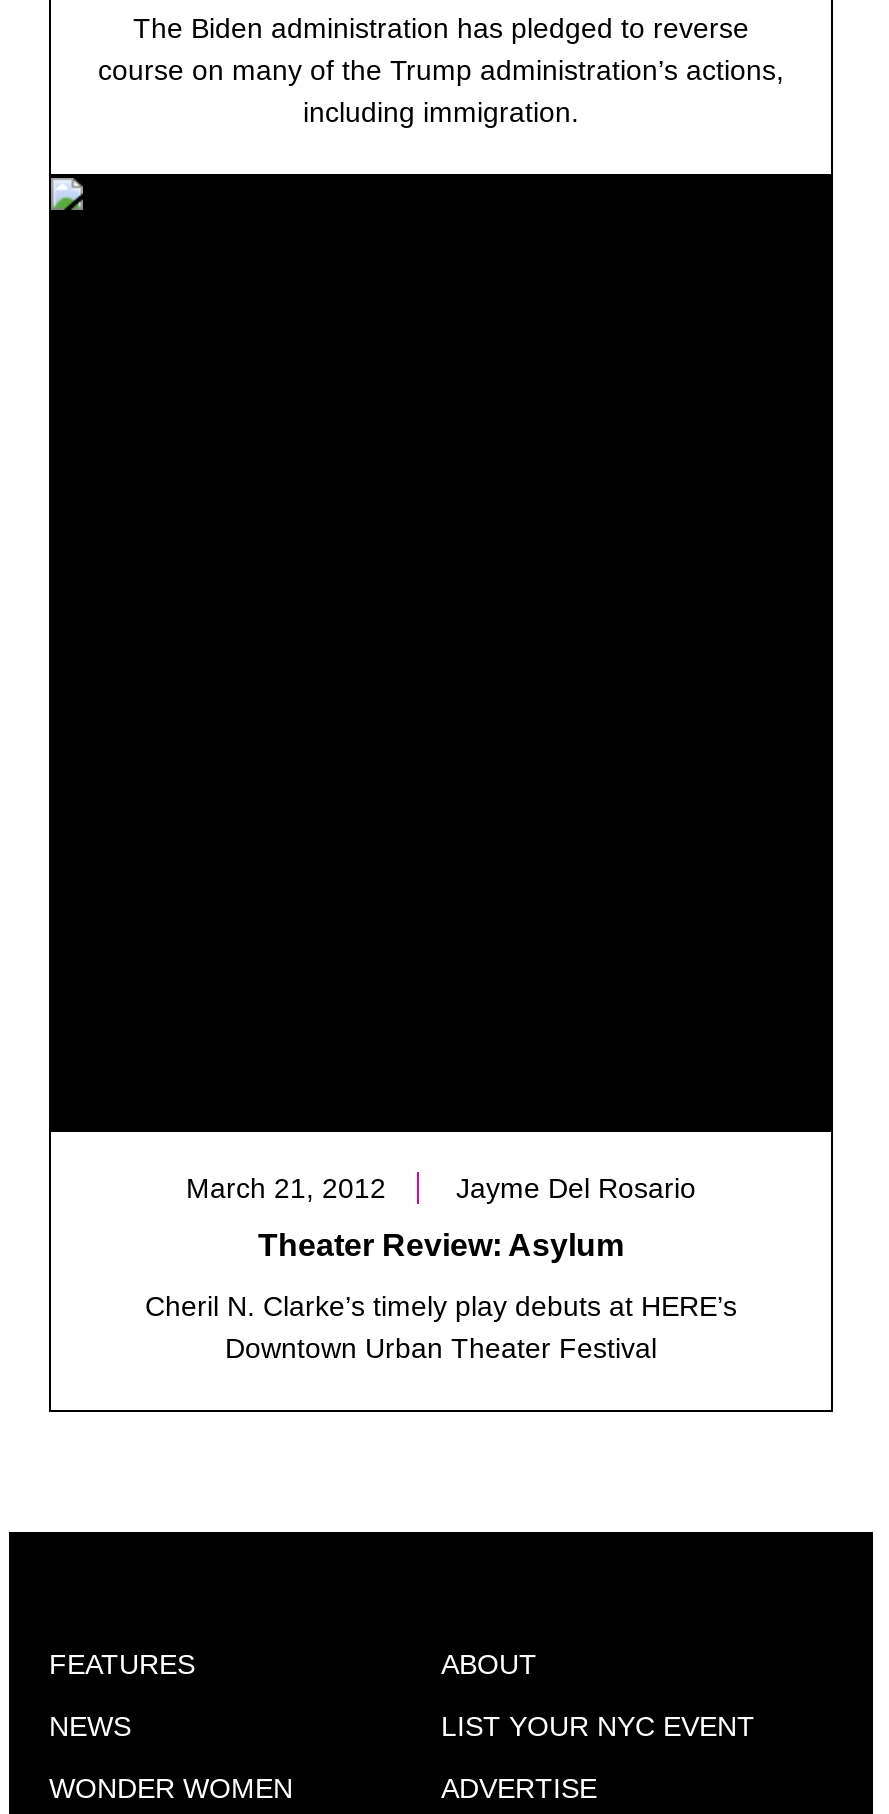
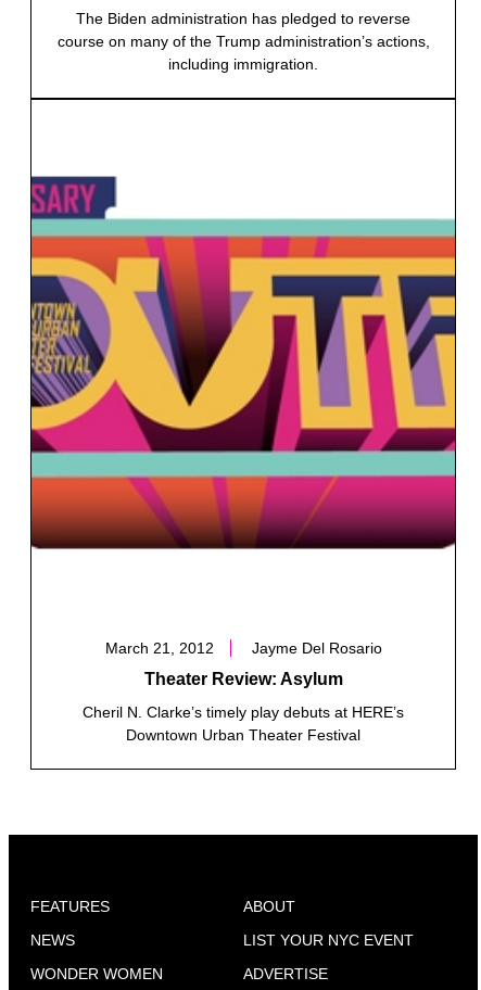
+ [image]
